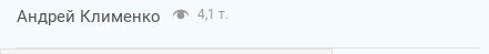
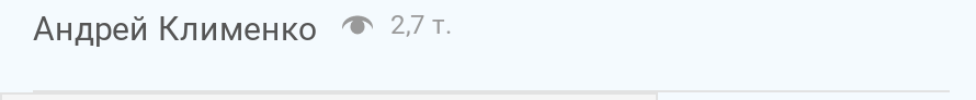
- 4,1 т.
+ 2,7 т.
